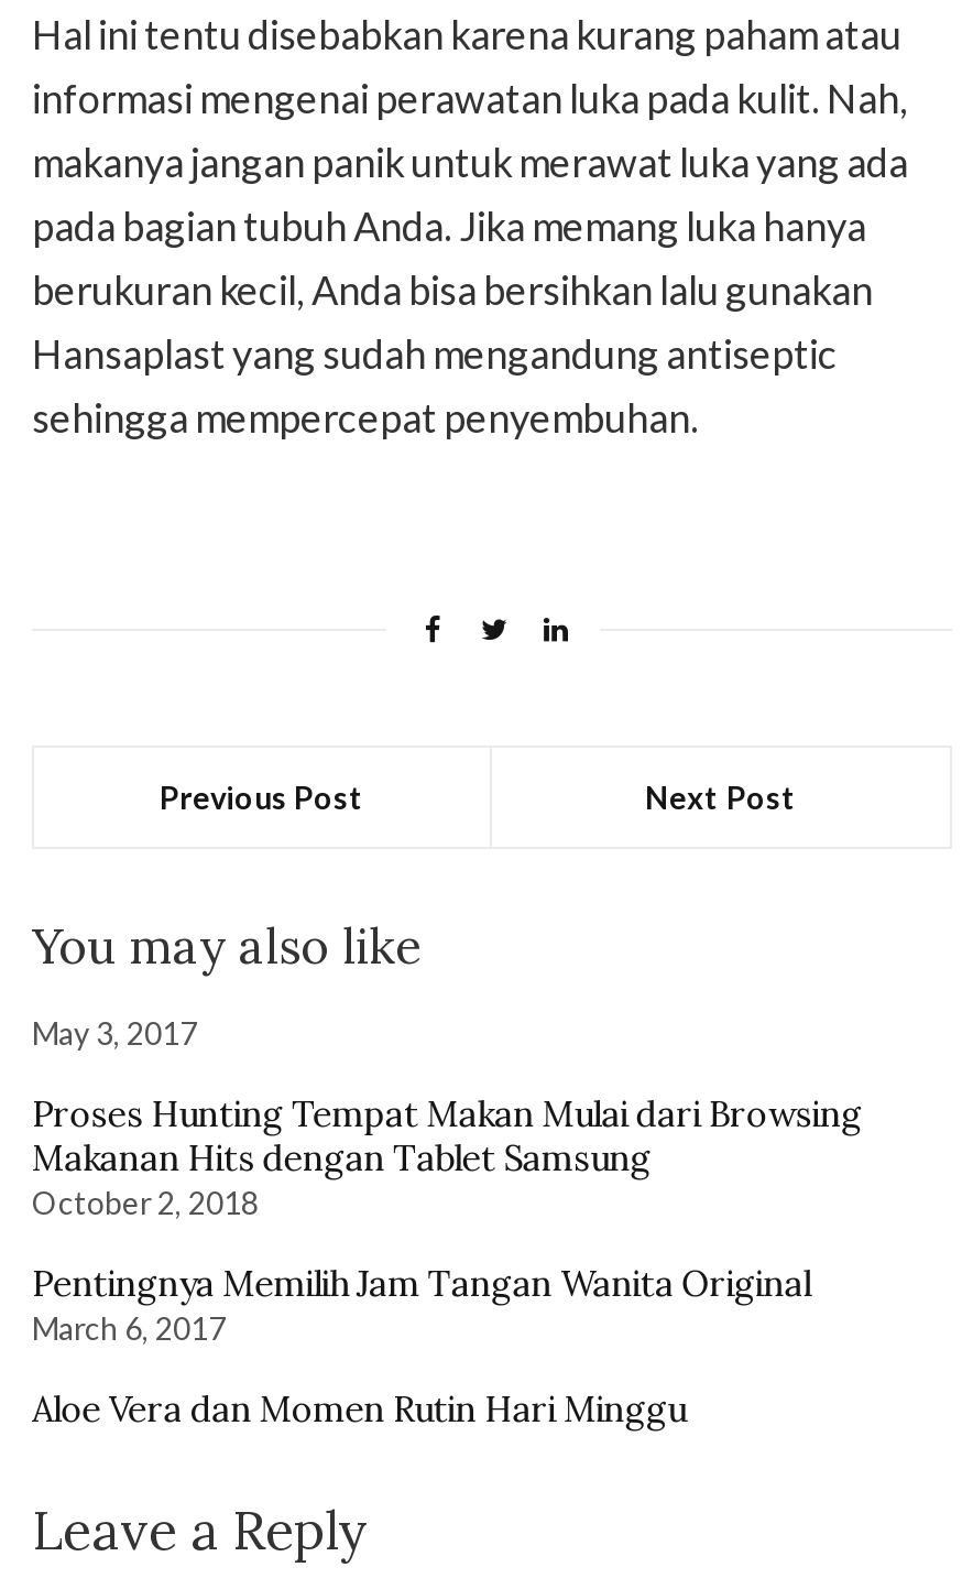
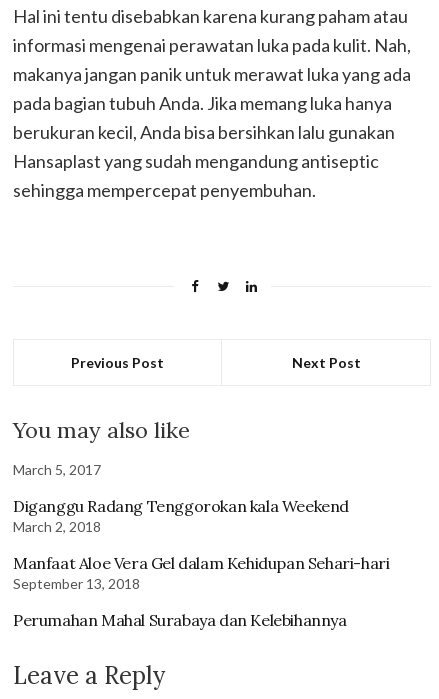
- May 3, 2017
+ March 5, 2017

- Proses Hunting Tempat Makan Mulai dari Browsing
- Makanan Hits dengan Tablet Samsung
- October 2, 2018
+ Diganggu Radang Tenggorokan kala Weekend
+ March 2, 2018

- Pentingnya Memilih Jam Tangan Wanita Original
- March 6, 2017
+ Manfaat Aloe Vera Gel dalam Kehidupan Sehari-hari
+ September 13, 2018

- Aloe Vera dan Momen Rutin Hari Minggu
+ Perumahan Mahal Surabaya dan Kelebihannya
